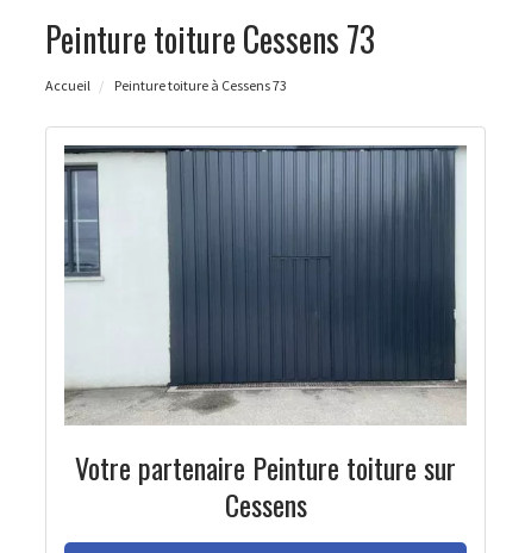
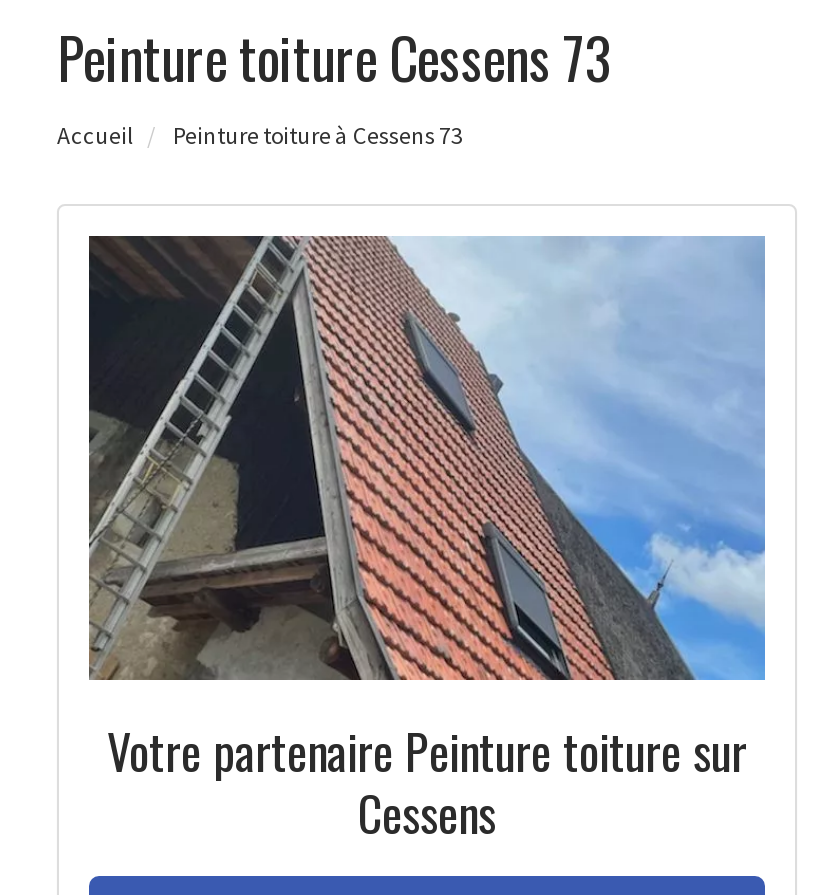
- [image]
+ [image]
